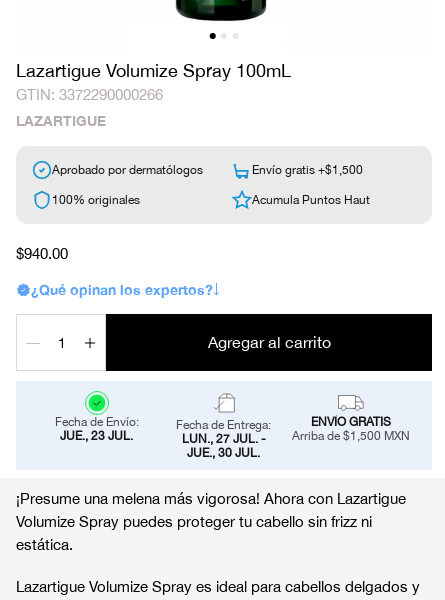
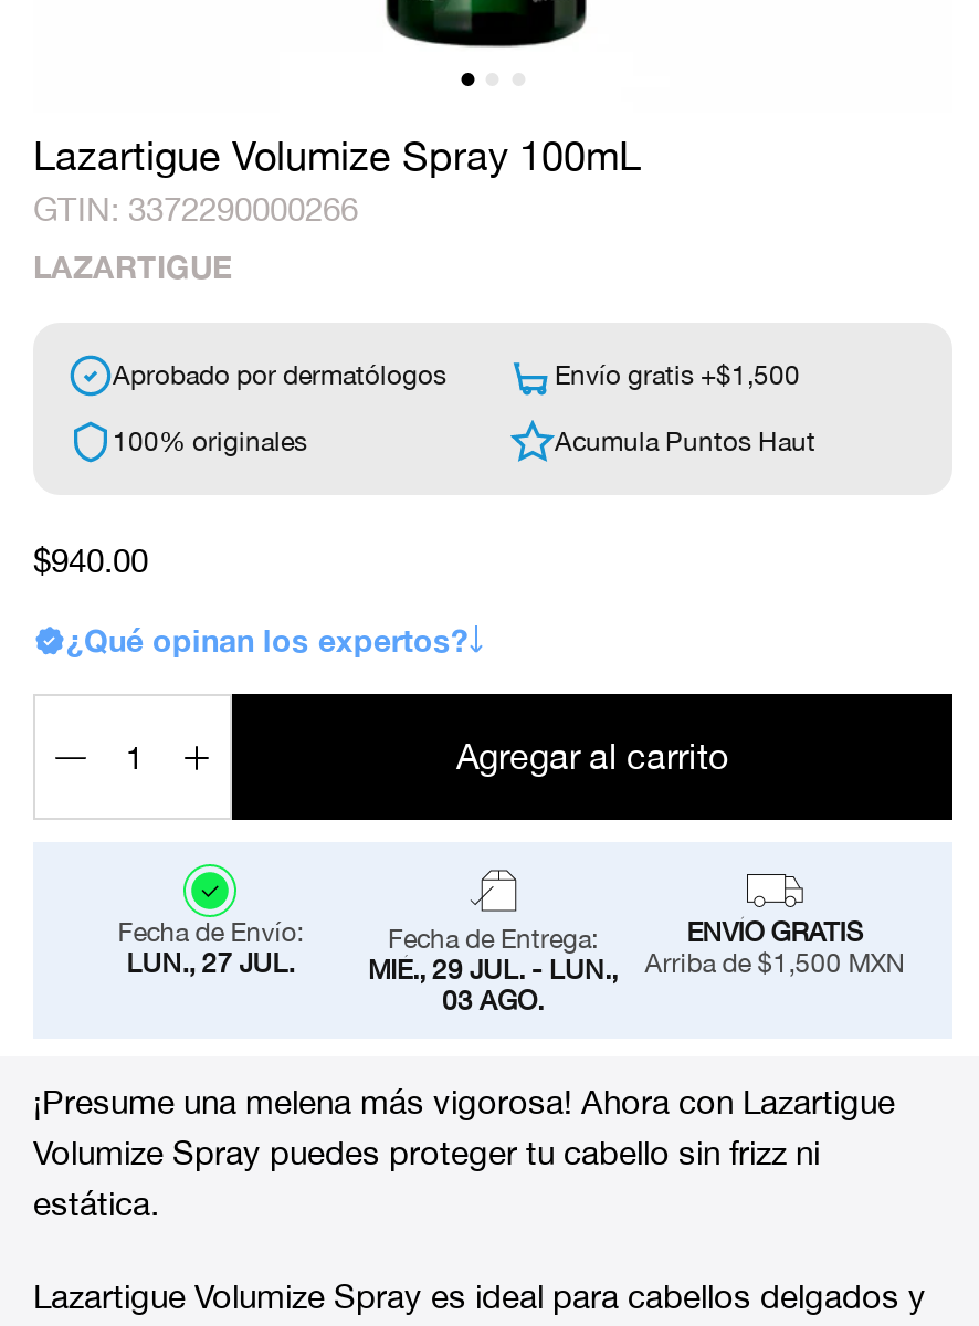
- JUE., 23 JUL.
+ LUN., 27 JUL.

- LUN., 27 JUL. -
- JUE., 30 JUL.
+ MIÉ., 29 JUL. - LUN.,
+ 03 AGO.
